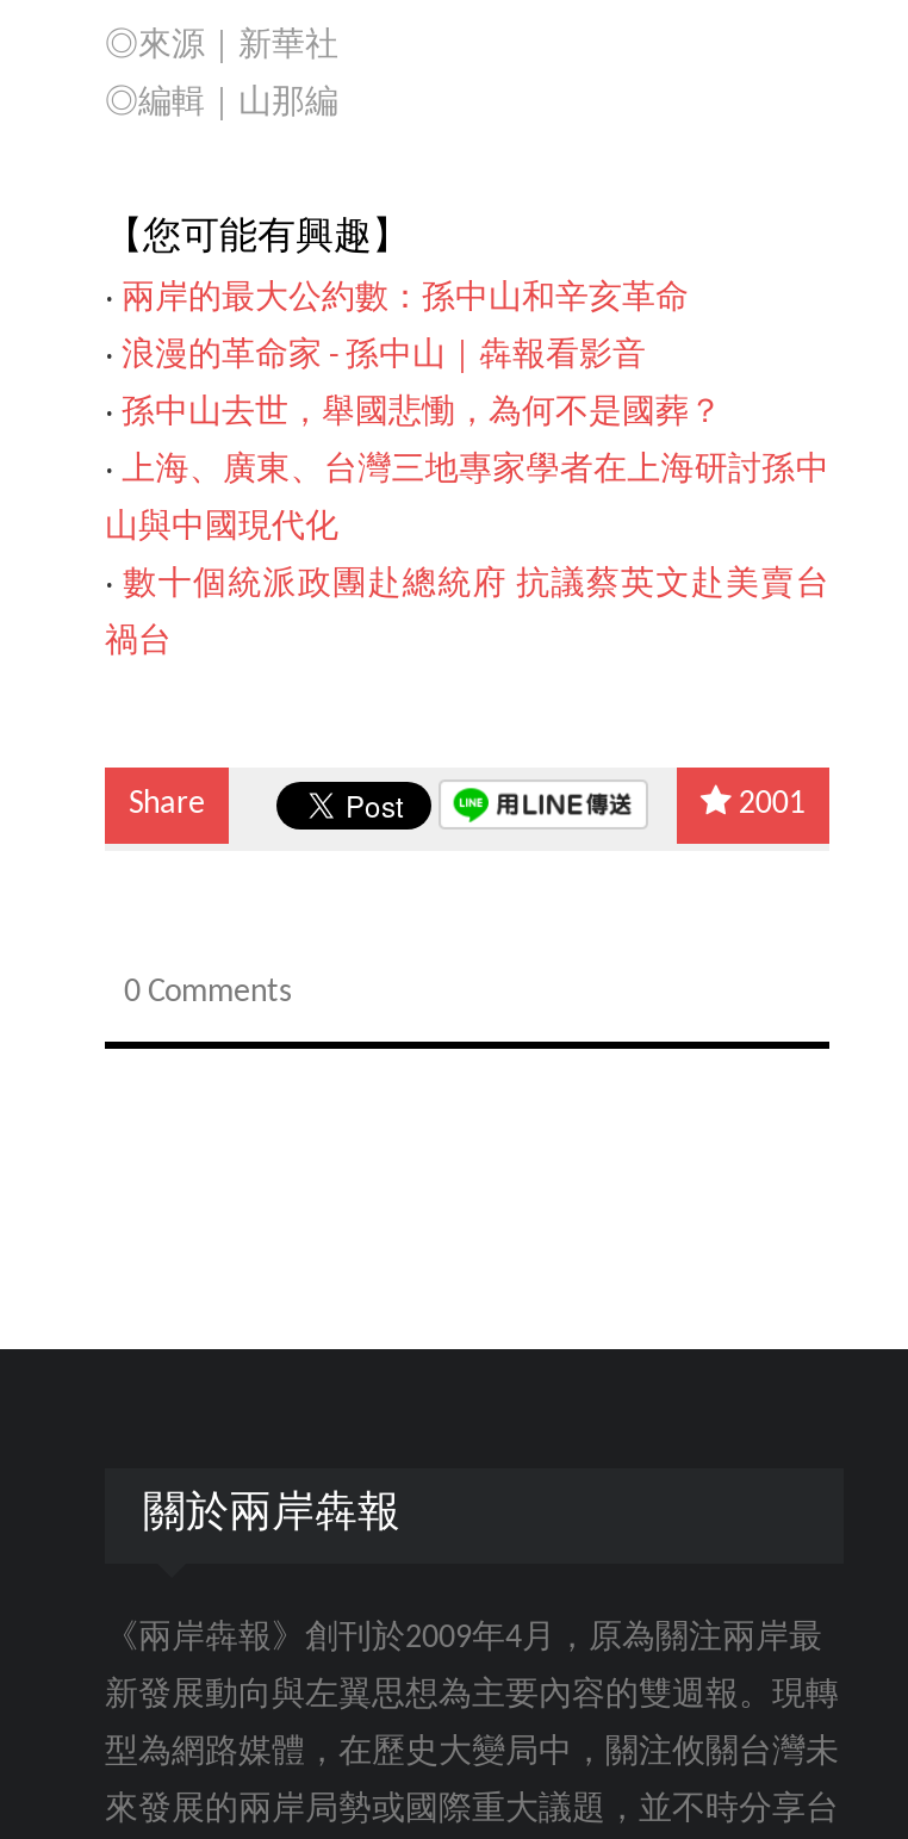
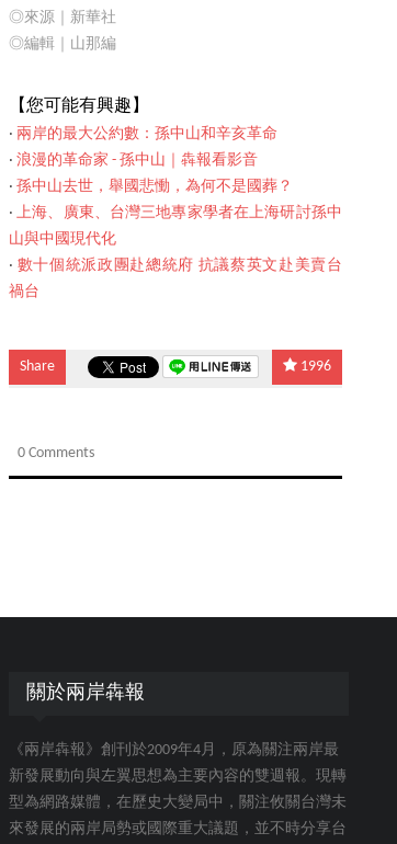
- 2001
+ 1996
